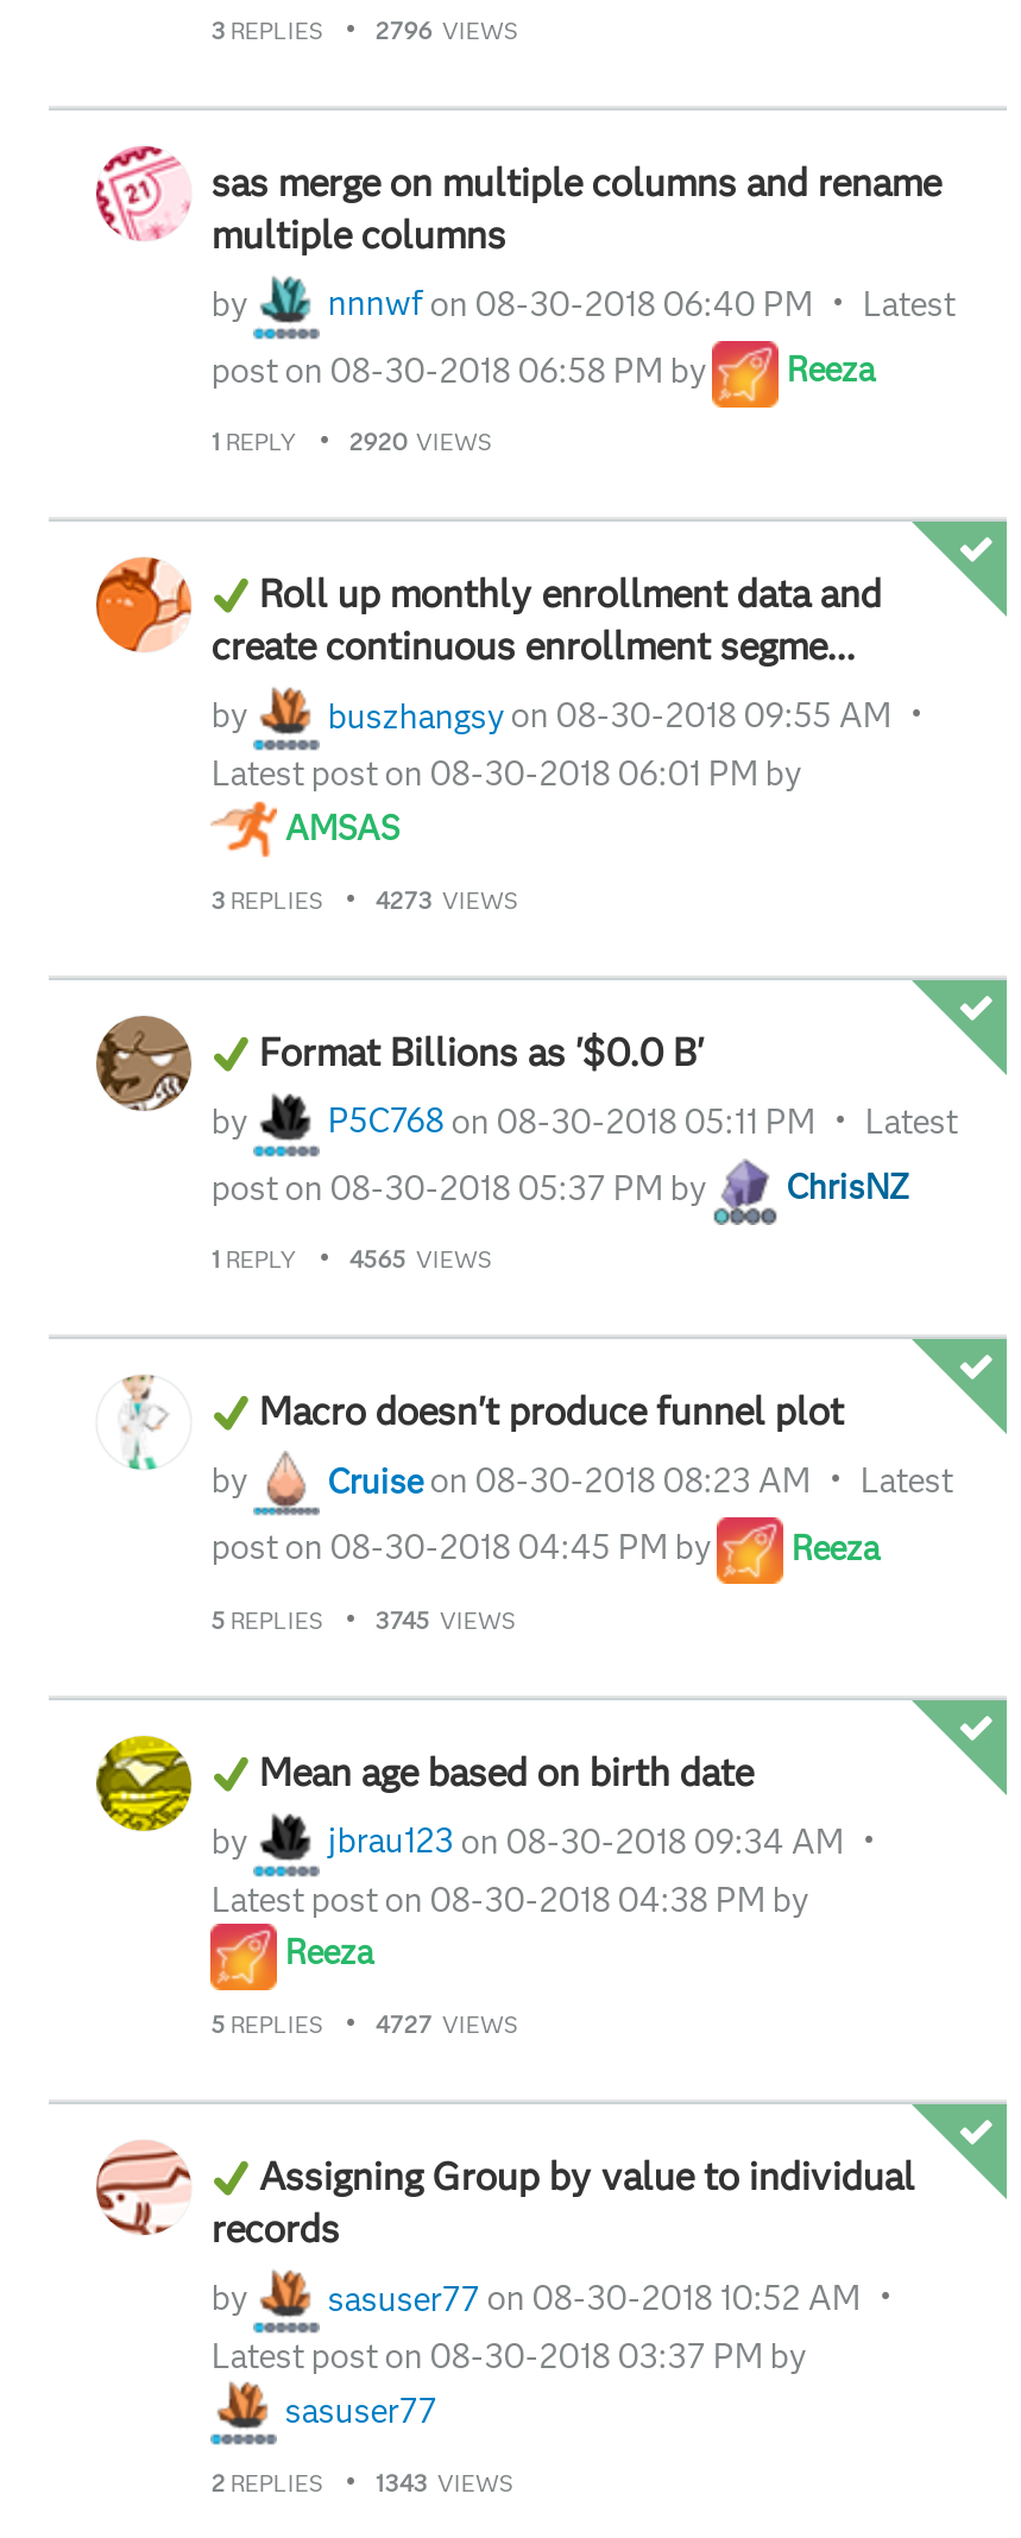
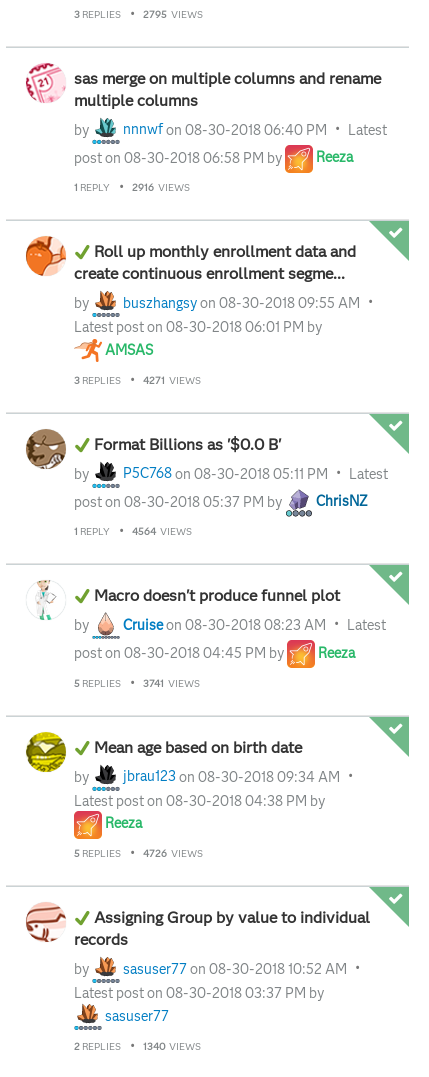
- 3 REPLIES 2796 VIEWS
+ 3 REPLIES 2795 VIEWS

- 1 REPLY 2920 VIEWS
+ 1 REPLY 2916 VIEWS

- 3 REPLIES 4273 VIEWS
+ 3 REPLIES 4271 VIEWS

- 1 REPLY 4565 VIEWS
+ 1 REPLY 4564 VIEWS

- 5 REPLIES 3745 VIEWS
+ 5 REPLIES 3741 VIEWS

- 5 REPLIES 4727 VIEWS
+ 5 REPLIES 4726 VIEWS

- 2 REPLIES 1343 VIEWS
+ 2 REPLIES 1340 VIEWS
